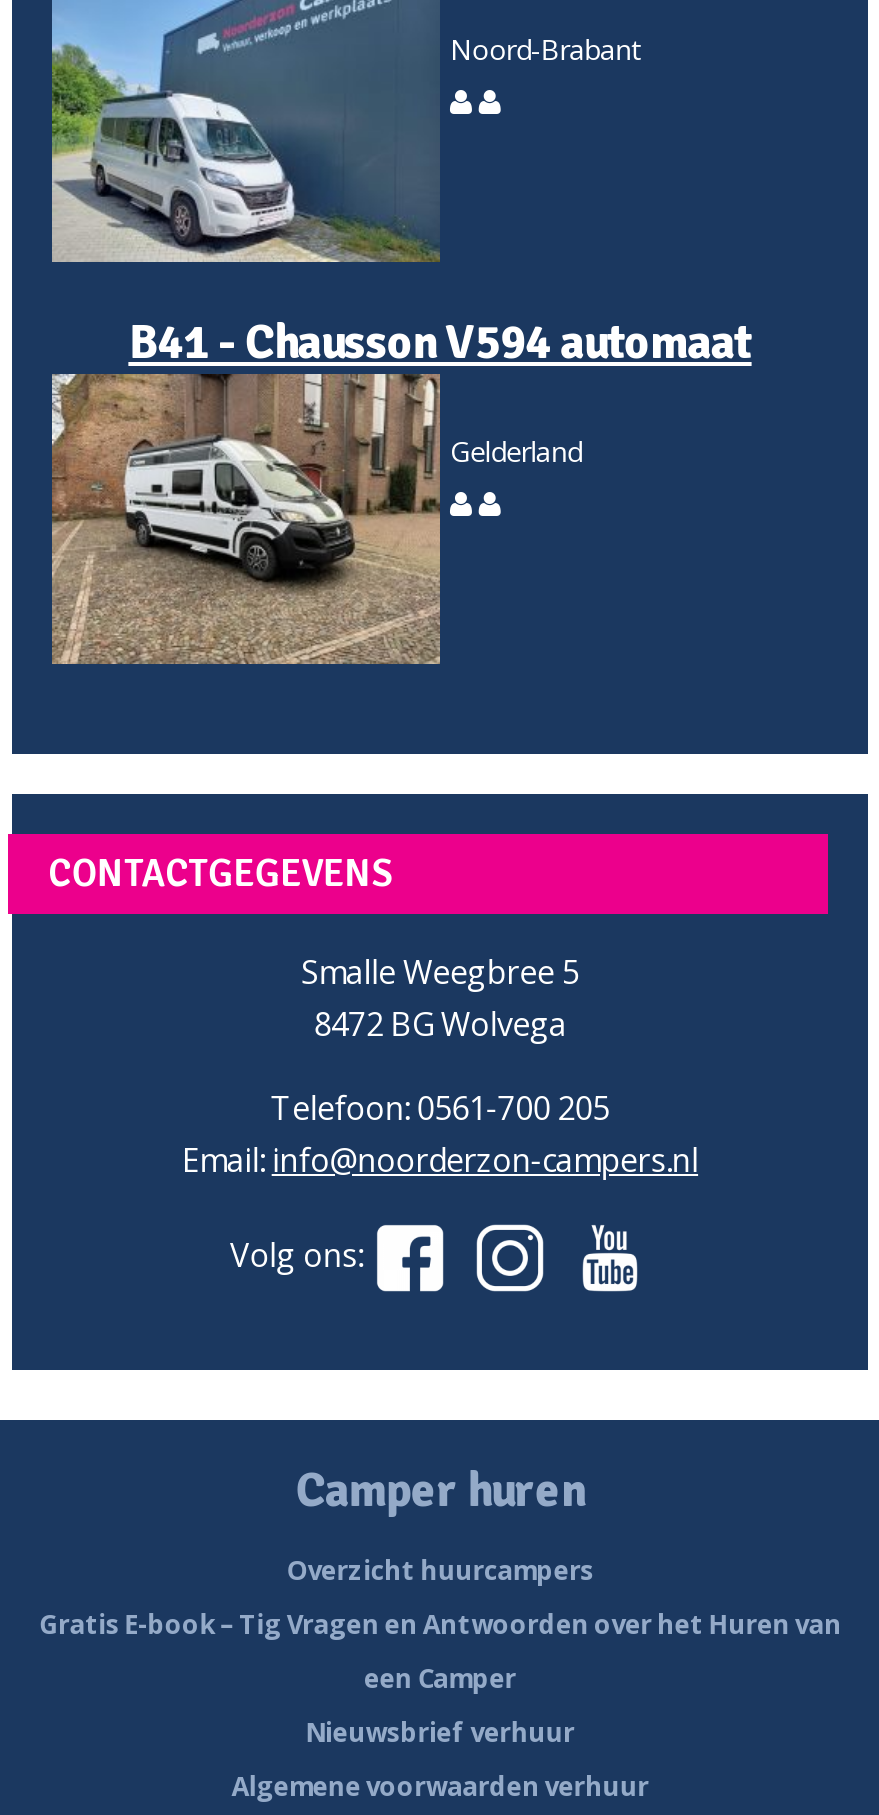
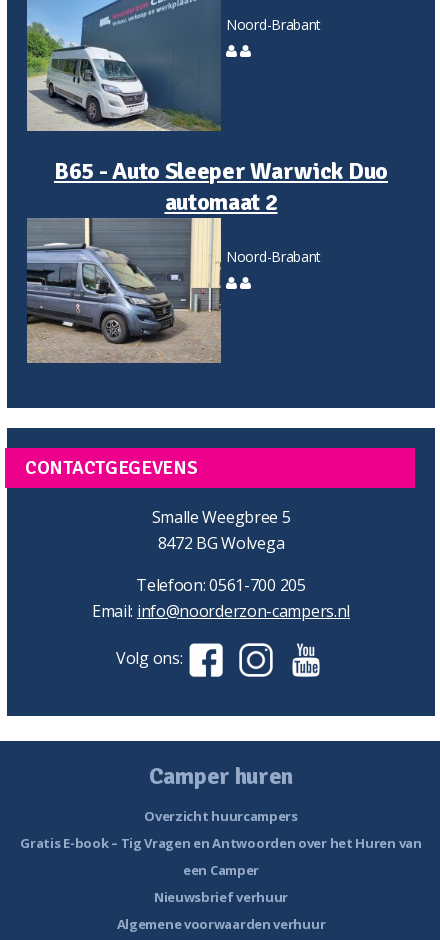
- B41 - Chausson V594 automaat
+ B65 - Auto Sleeper Warwick Duo
+ automaat 2

- [image]
- Gelderland
+ [image]
+ Noord-Brabant
